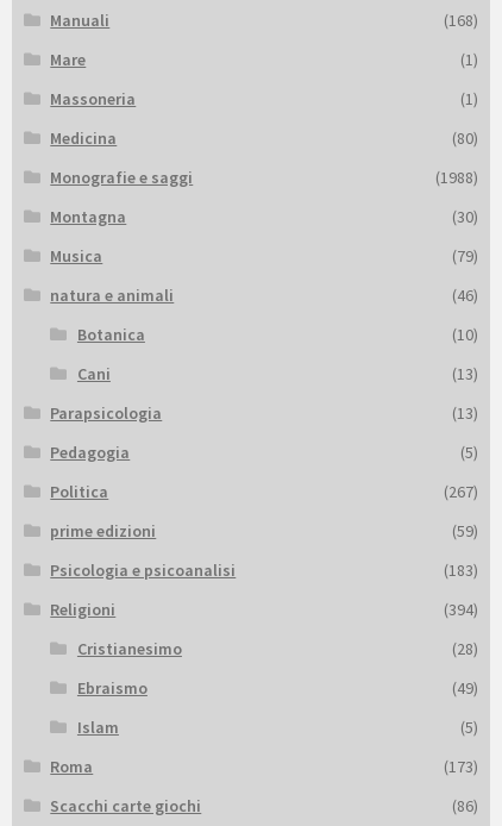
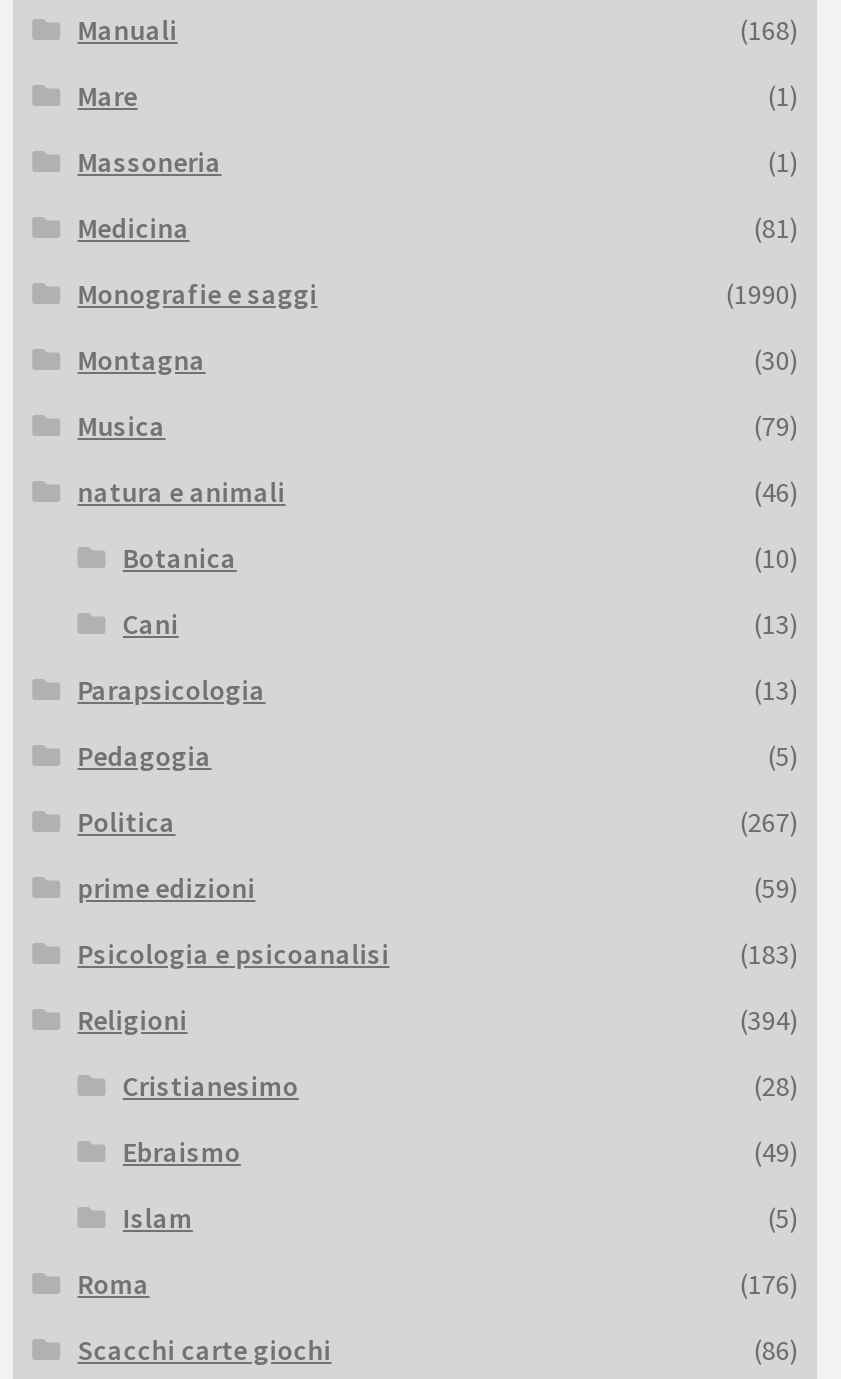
- (80)
+ (81)

- (1988)
+ (1990)

- (173)
+ (176)
